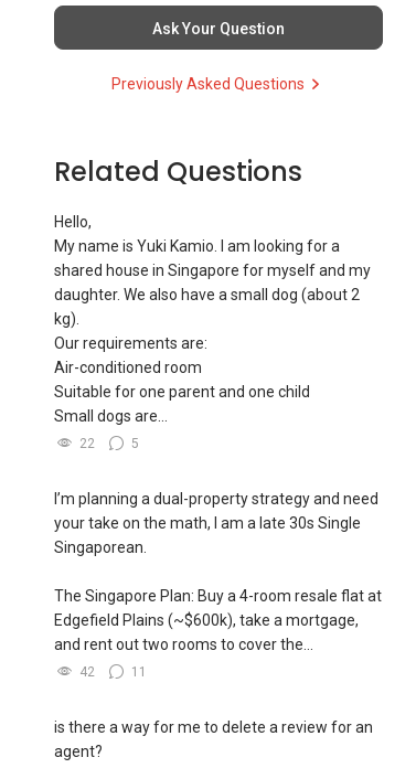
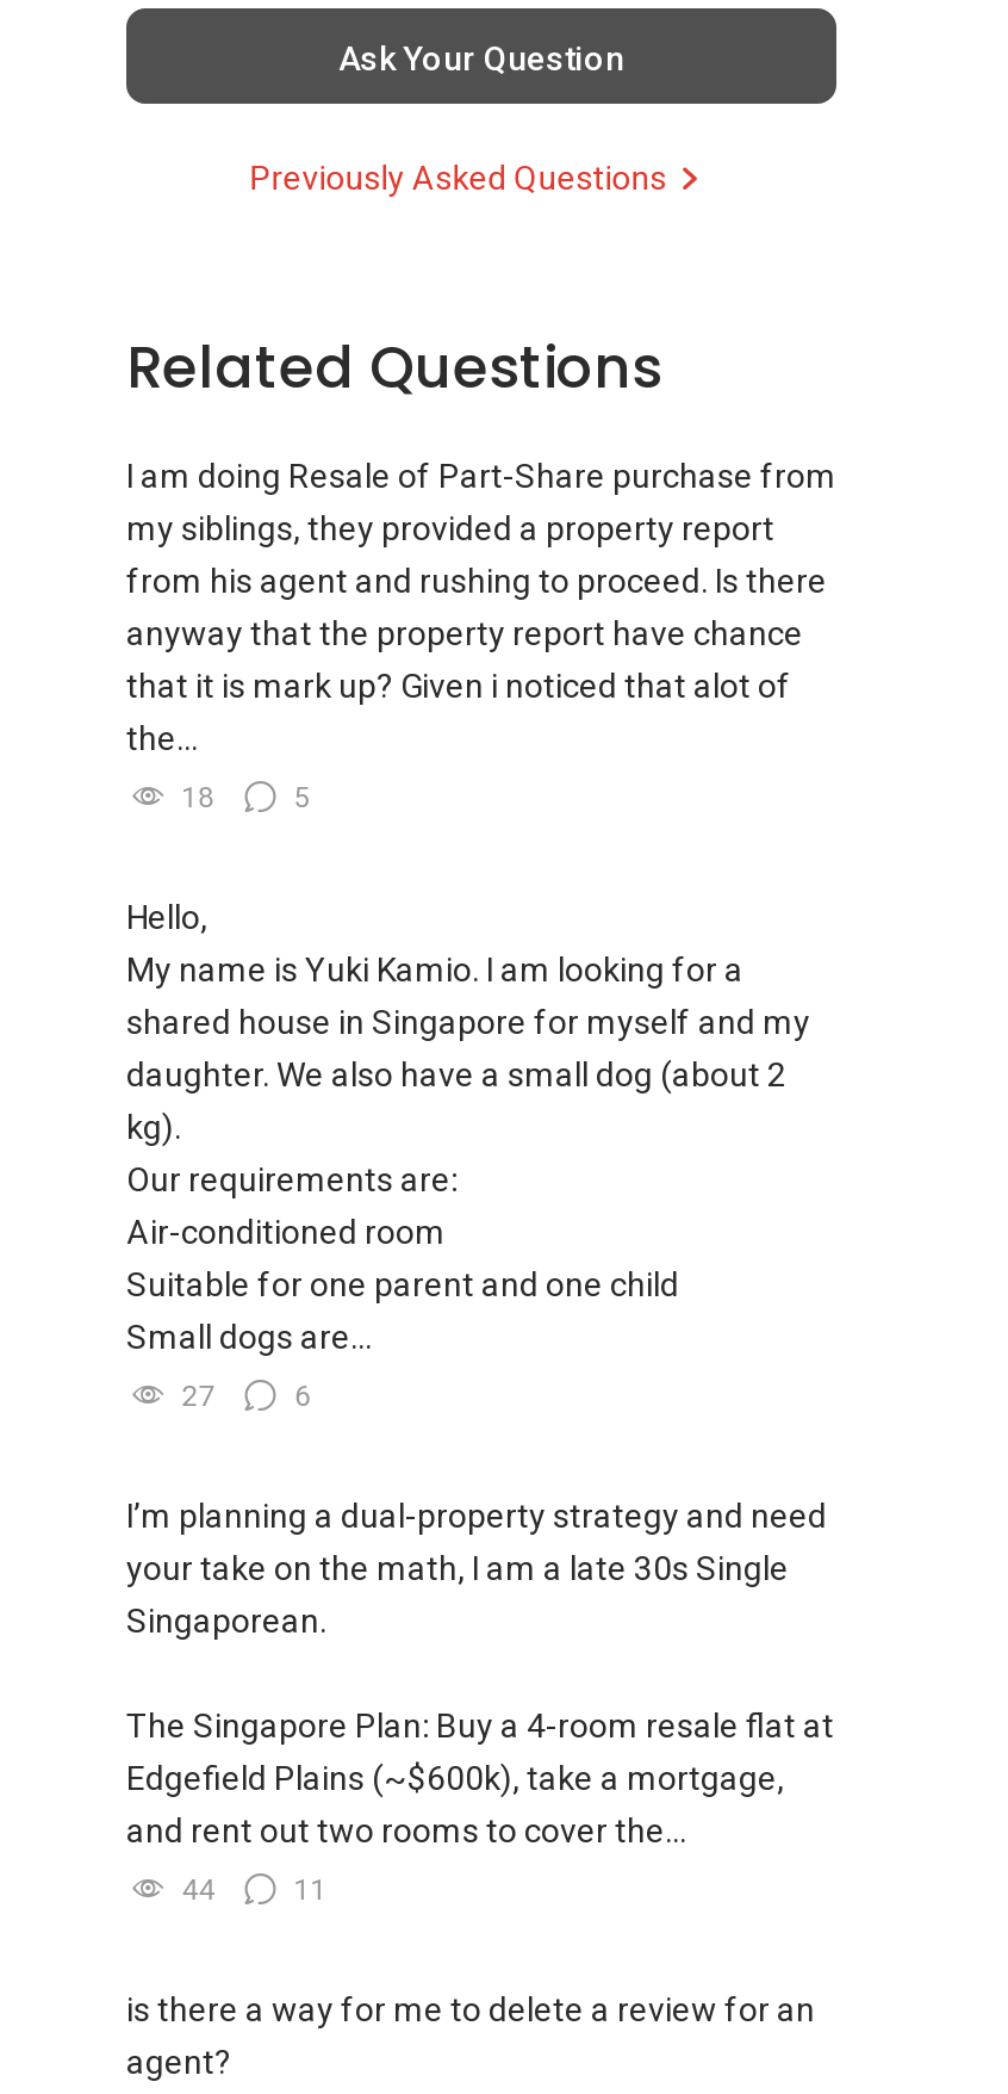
+ I am doing Resale of Part-Share purchase from
+ my siblings, they provided a property report
+ from his agent and rushing to proceed. Is there
+ anyway that the property report have chance
+ that it is mark up? Given i noticed that alot of
+ the...
+ 18
+ 5

- 22
+ 27

- 5
+ 6

- 42
+ 44
